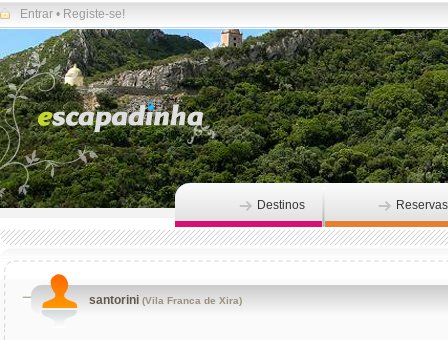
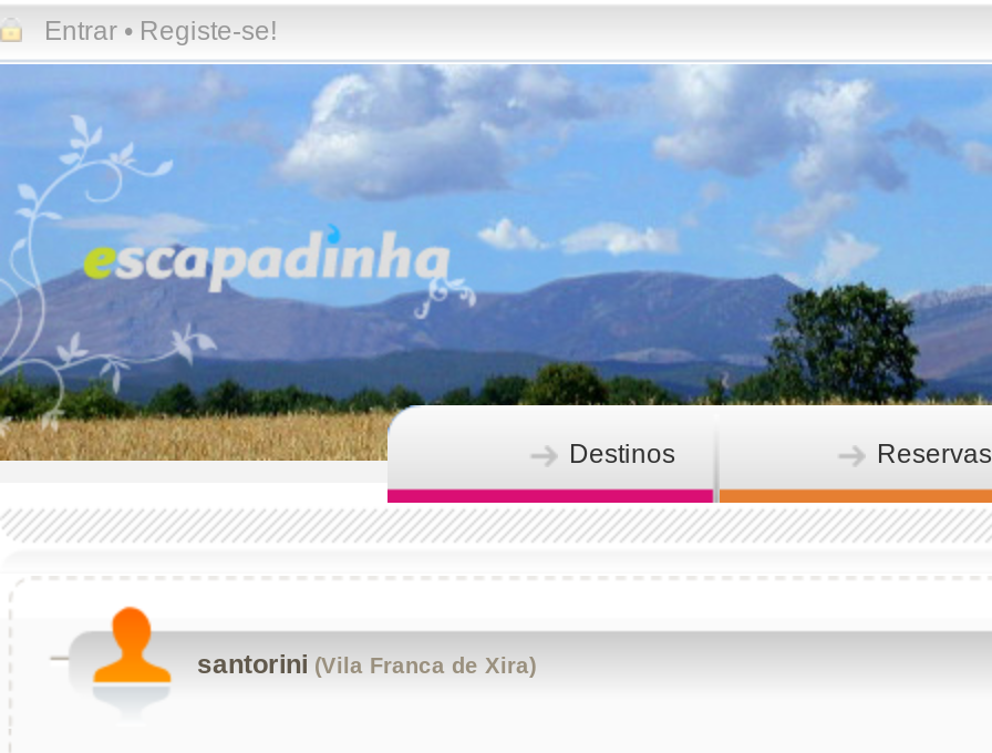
- [image]
+ [image]
